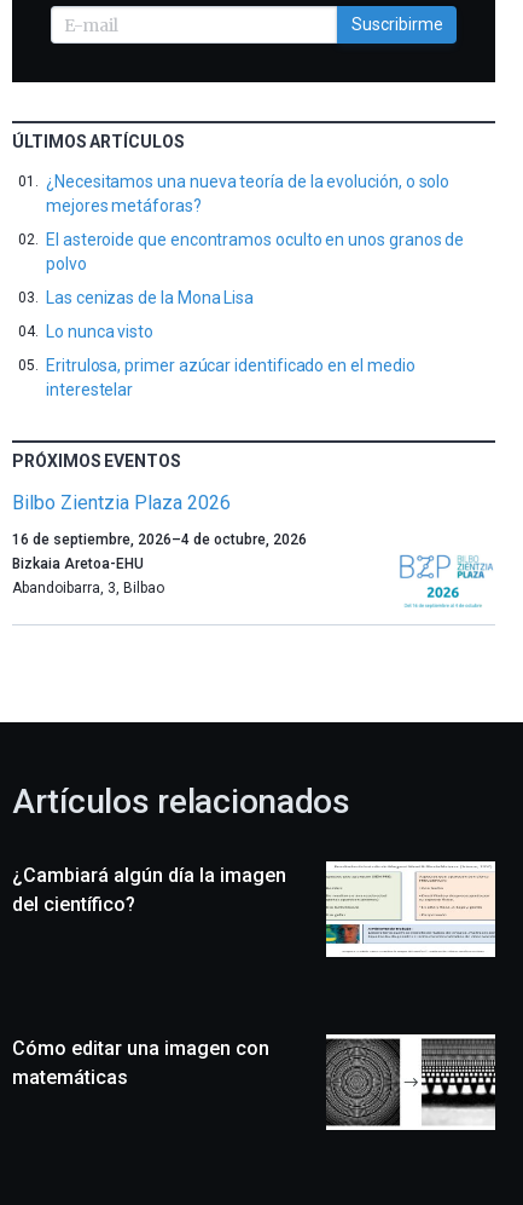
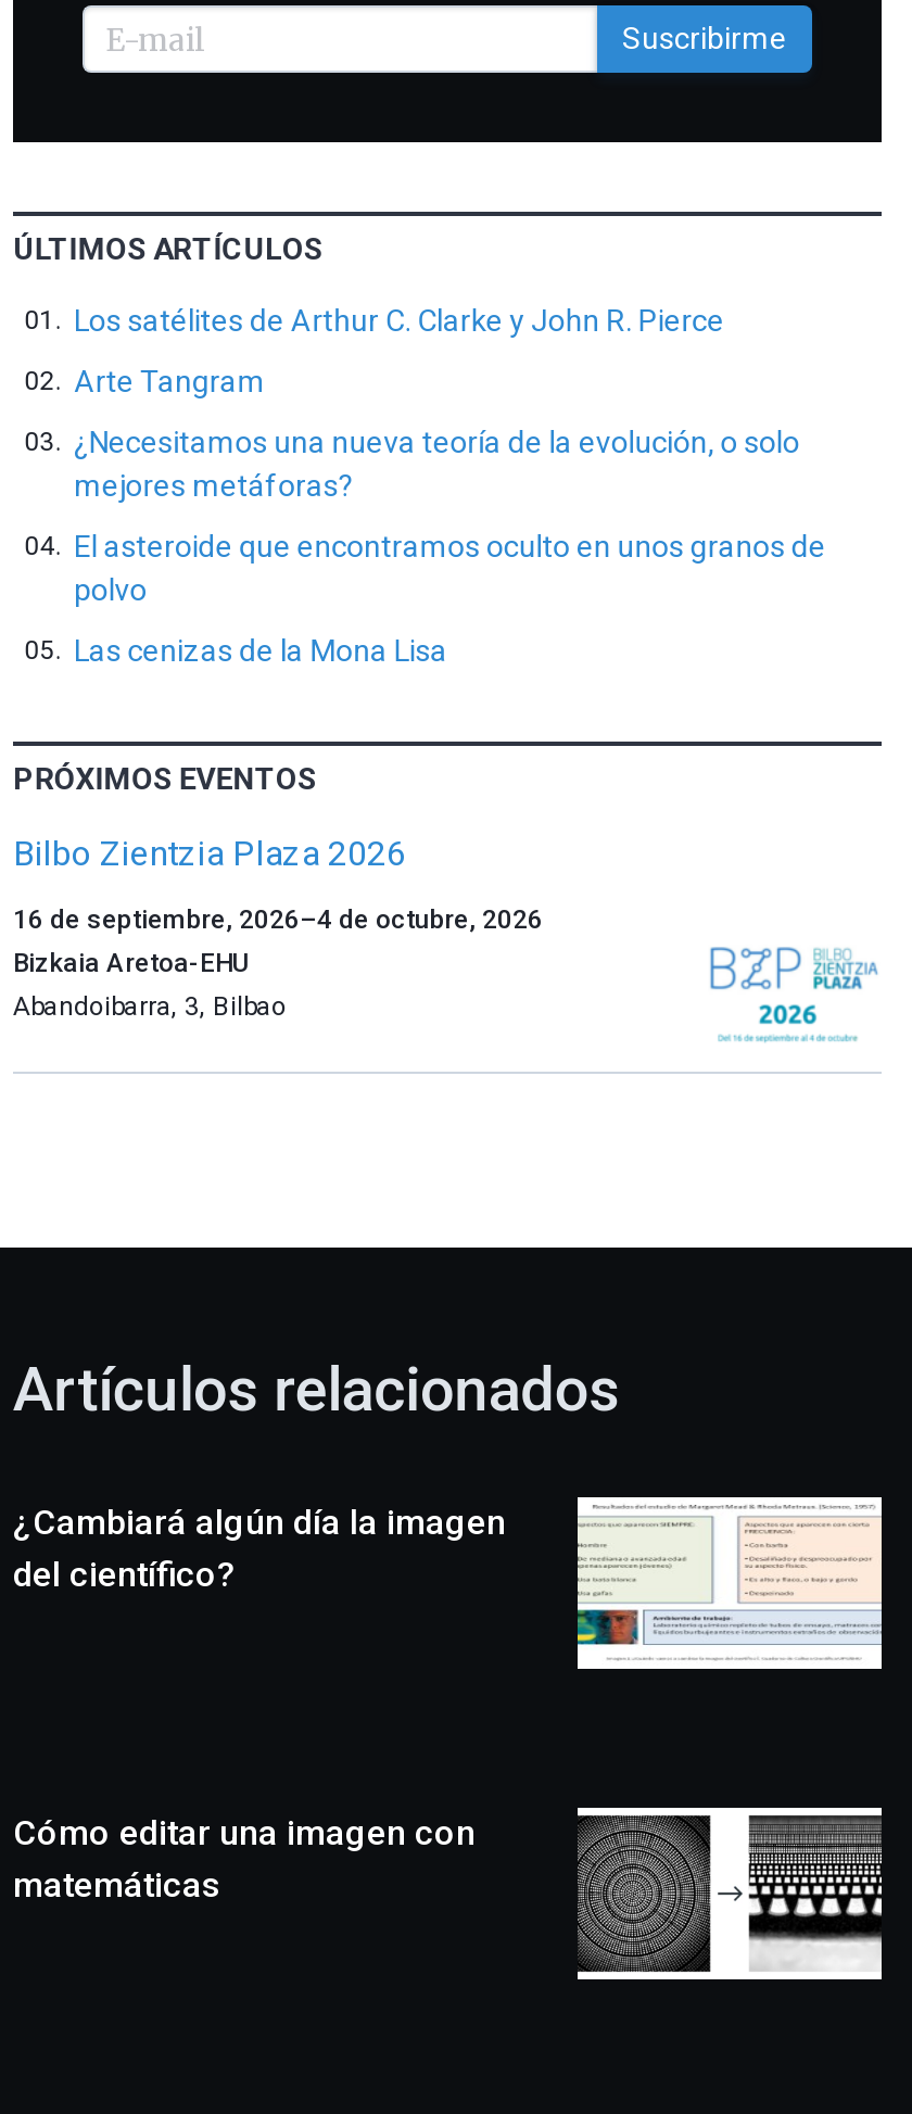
+ Los satélites de Arthur C. Clarke y John R. Pierce
+ Arte Tangram

moved down: ¿Necesitamos una nueva teoría de la evolución, o solo | mejores metáforas? | El asteroide que encontramos oculto en unos granos de | polvo | Las cenizas de la Mona Lisa

- Lo nunca visto
- Eritrulosa, primer azúcar identificado en el medio
- interestelar
